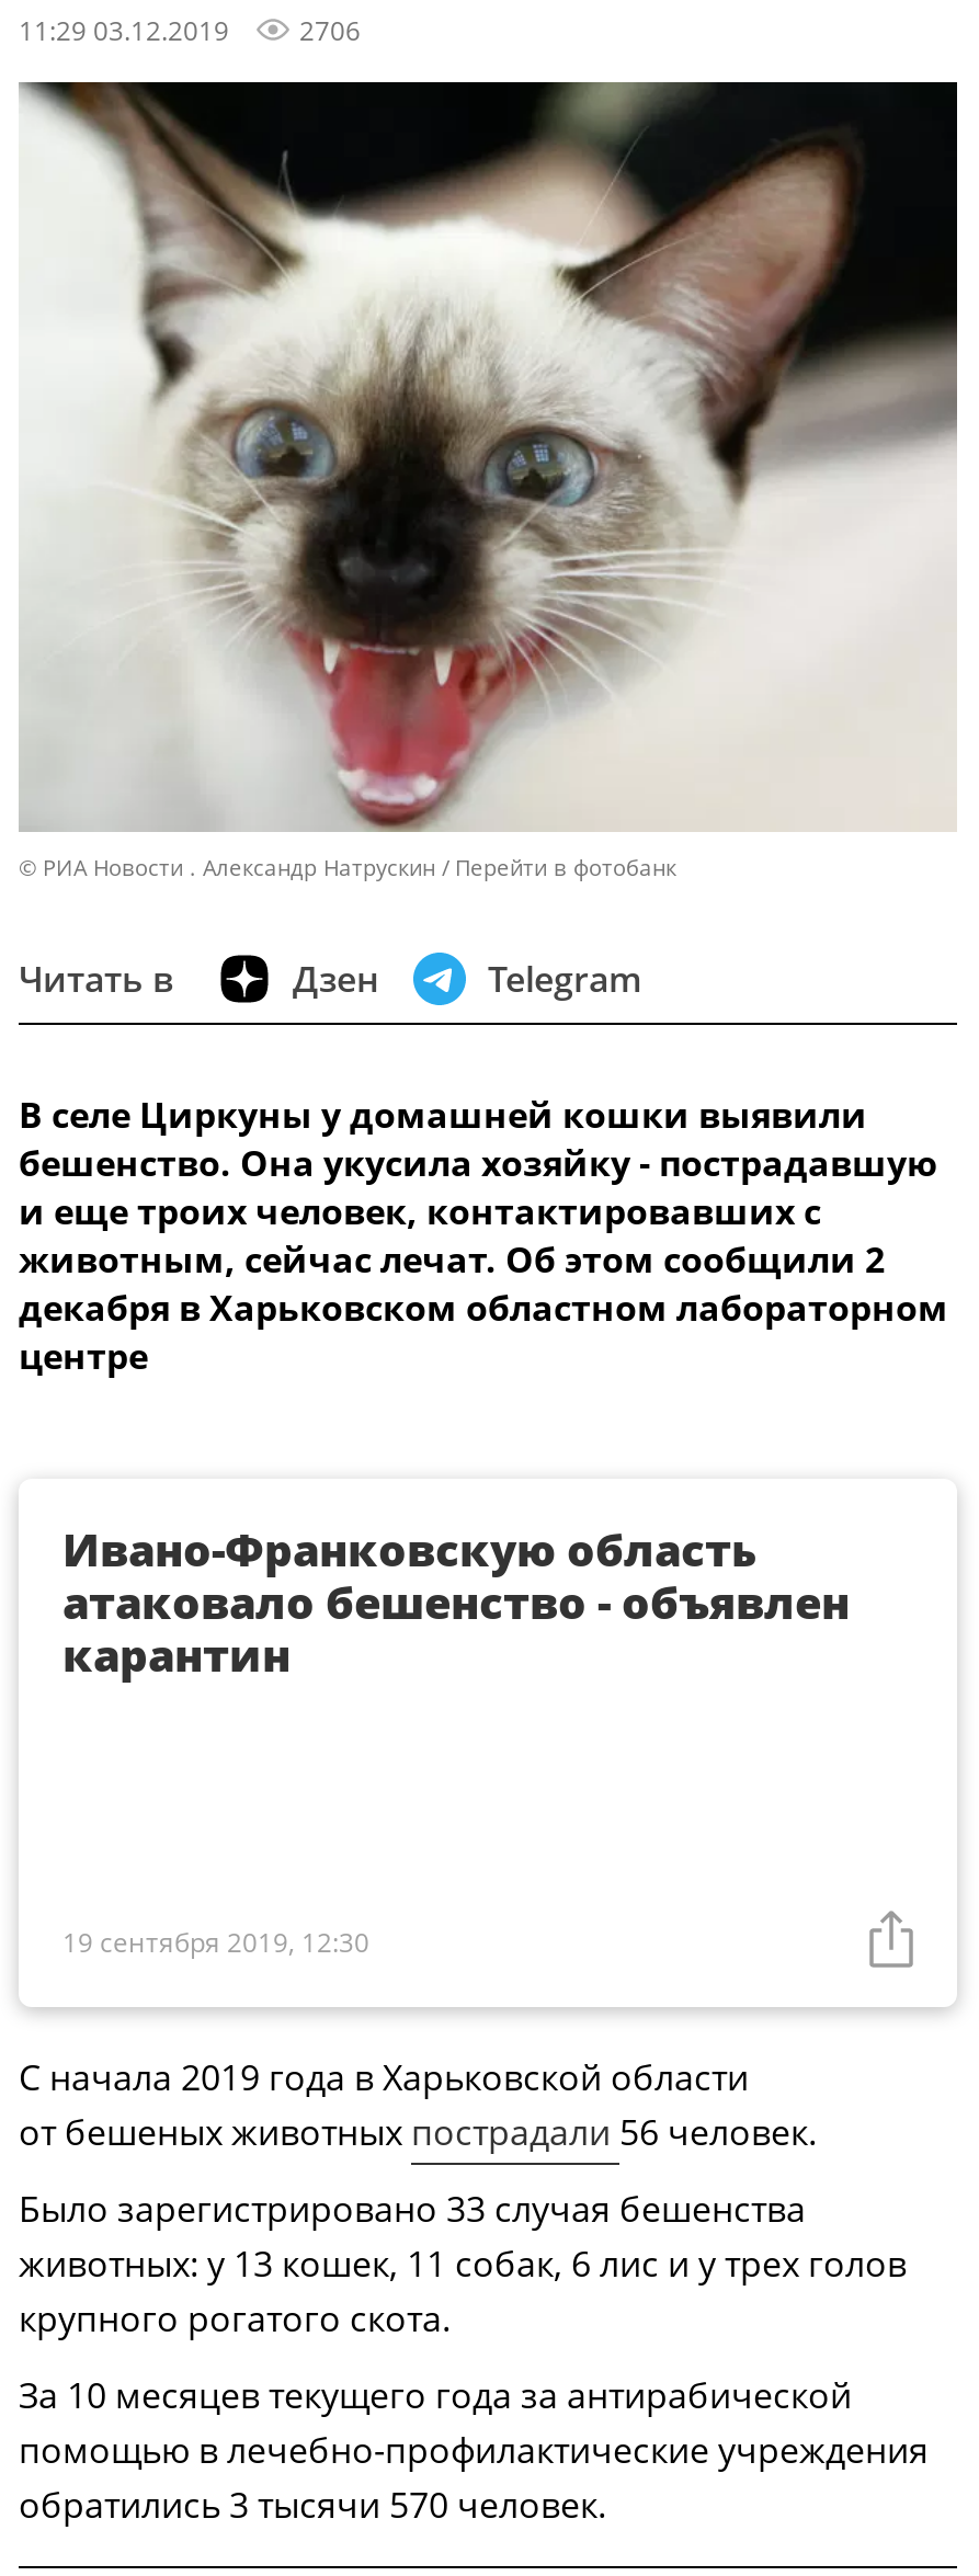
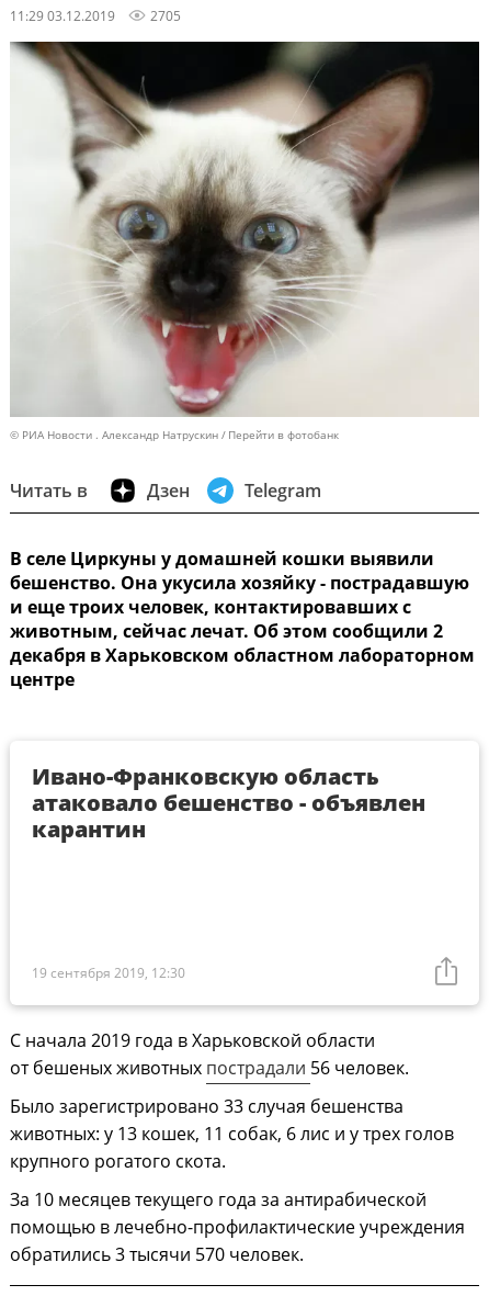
- 11:29 03.12.2019 2706
+ 11:29 03.12.2019 2705
